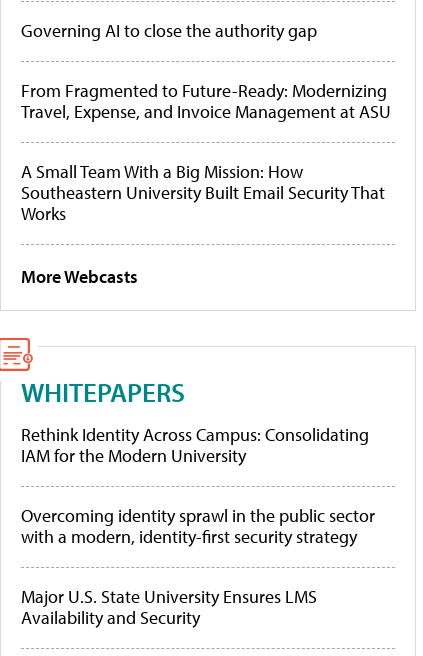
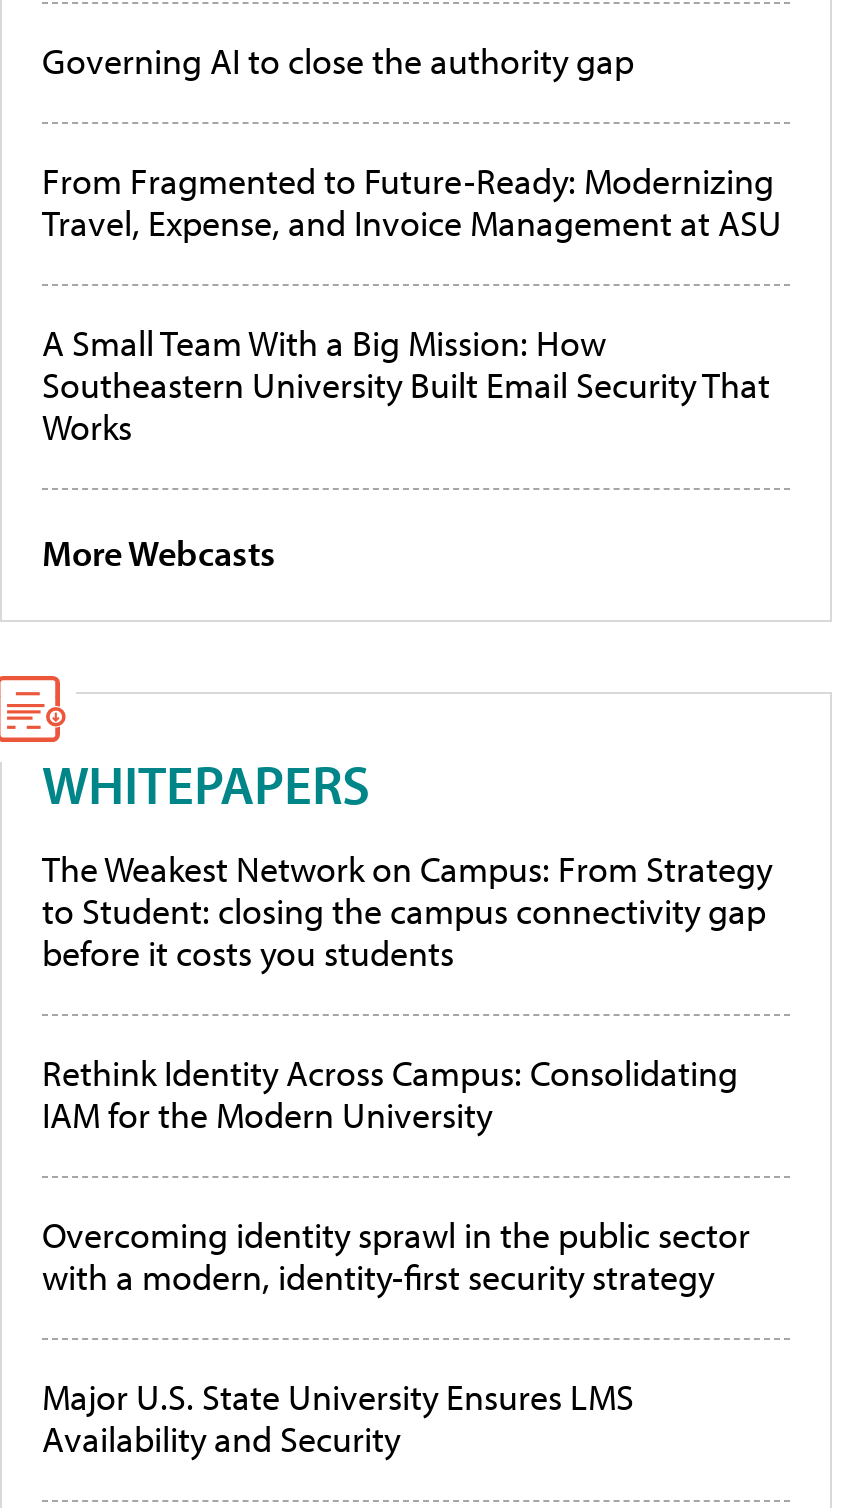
+ The Weakest Network on Campus: From Strategy
+ to Student: closing the campus connectivity gap
+ before it costs you students
